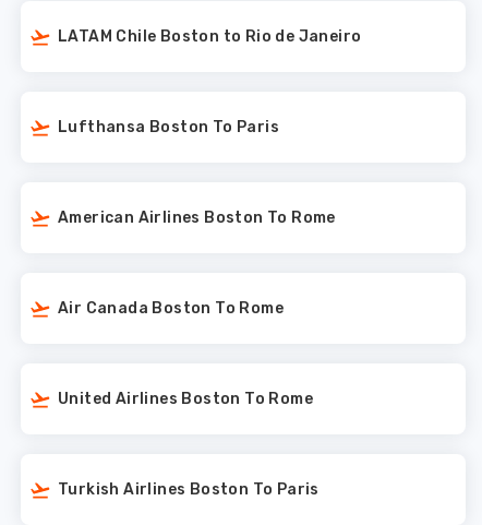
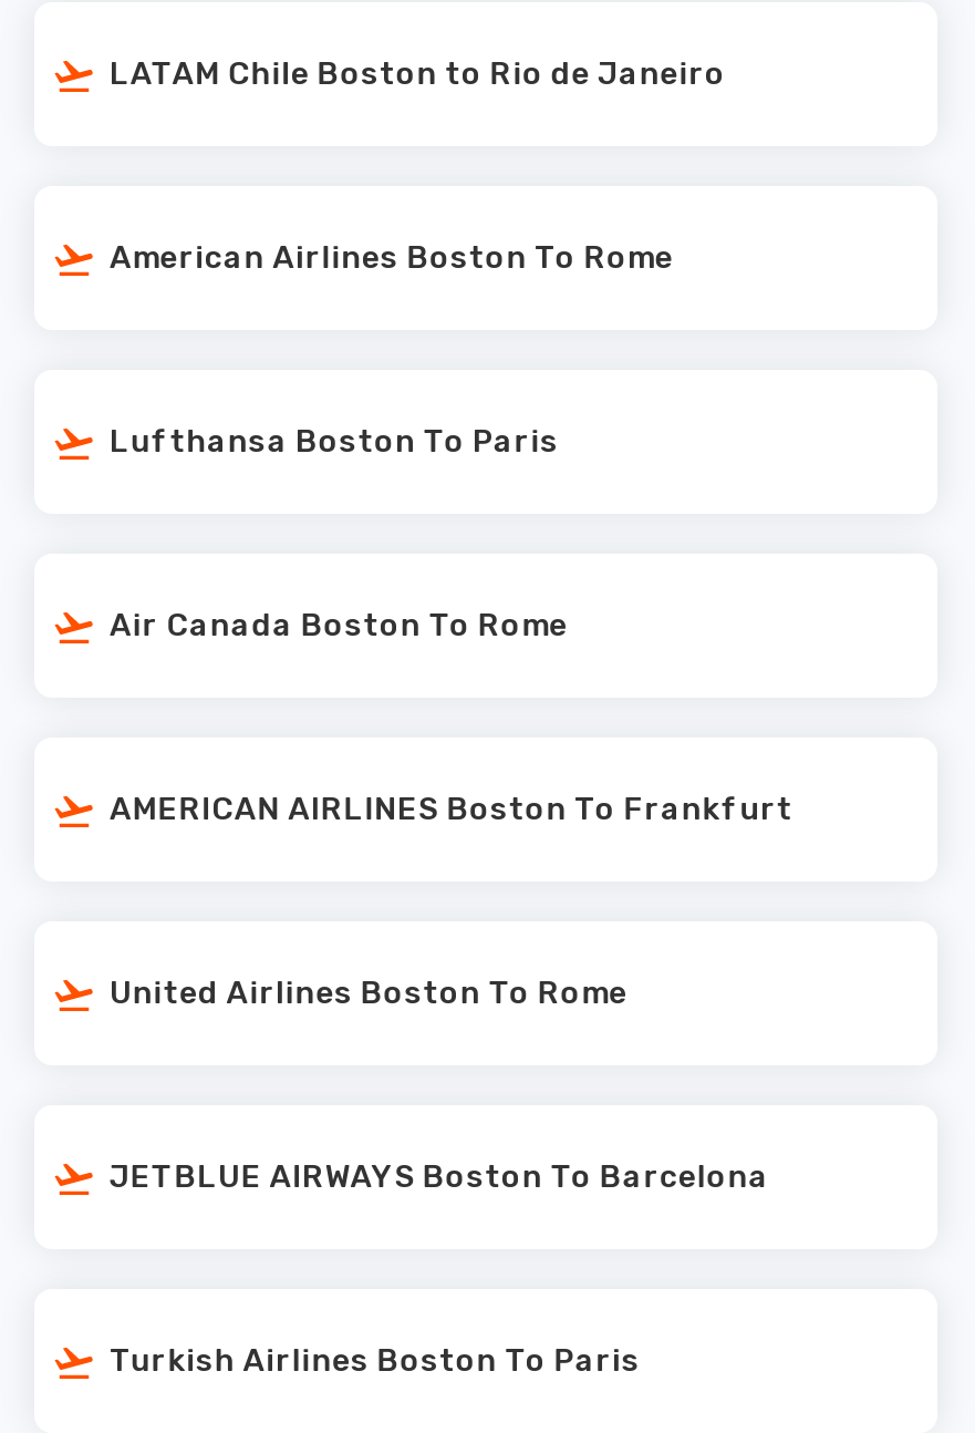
moved up: American Airlines Boston To Rome

+ AMERICAN AIRLINES Boston To Frankfurt

+ JETBLUE AIRWAYS Boston To Barcelona
